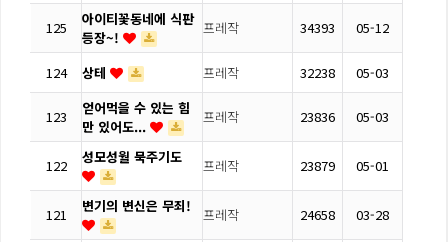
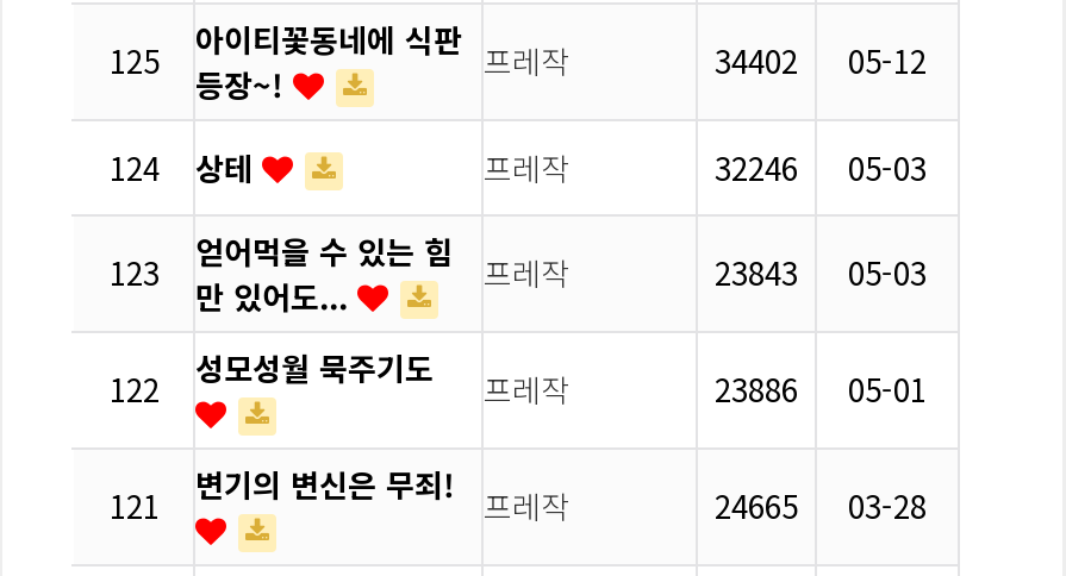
- 34393 05-12
+ 34402 05-12

- 32238 05-03
+ 32246 05-03

- 23836 05-03
+ 23843 05-03

- 23879 05-01
+ 23886 05-01

- 24658 03-28
+ 24665 03-28
